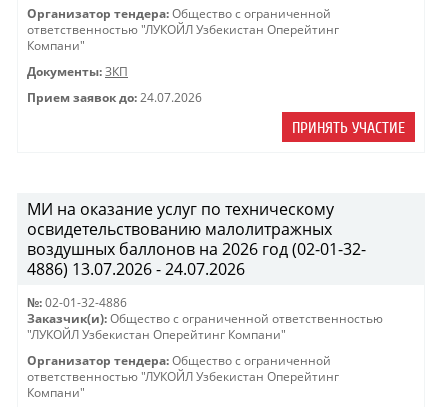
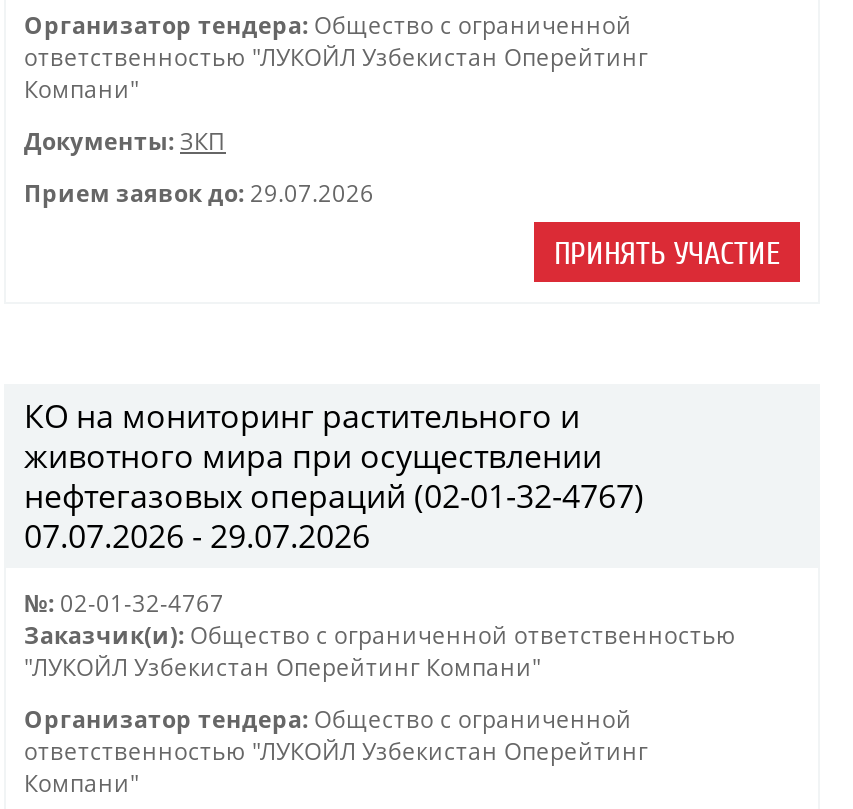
- Прием заявок до: 24.07.2026
+ Прием заявок до: 29.07.2026

- МИ на оказание услуг по техническому
- освидетельствованию малолитражных
- воздушных баллонов на 2026 год (02-01-32-
- 4886) 13.07.2026 - 24.07.2026
+ КО на мониторинг растительного и
+ животного мира при осуществлении
+ нефтегазовых операций (02-01-32-4767)
+ 07.07.2026 - 29.07.2026

- №: 02-01-32-4886
+ №: 02-01-32-4767
